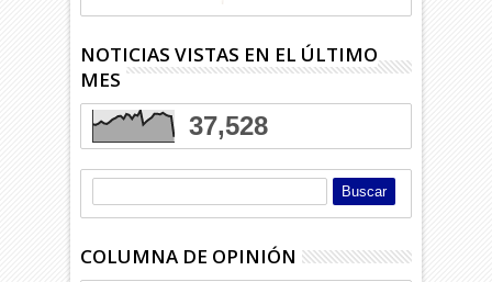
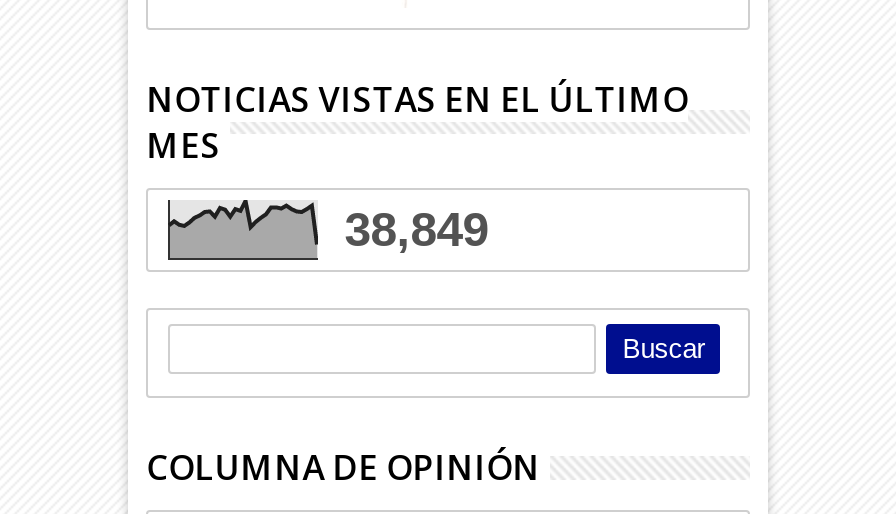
- 37,528
+ 38,849
